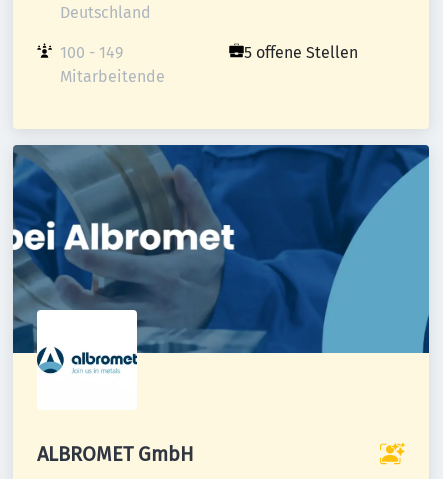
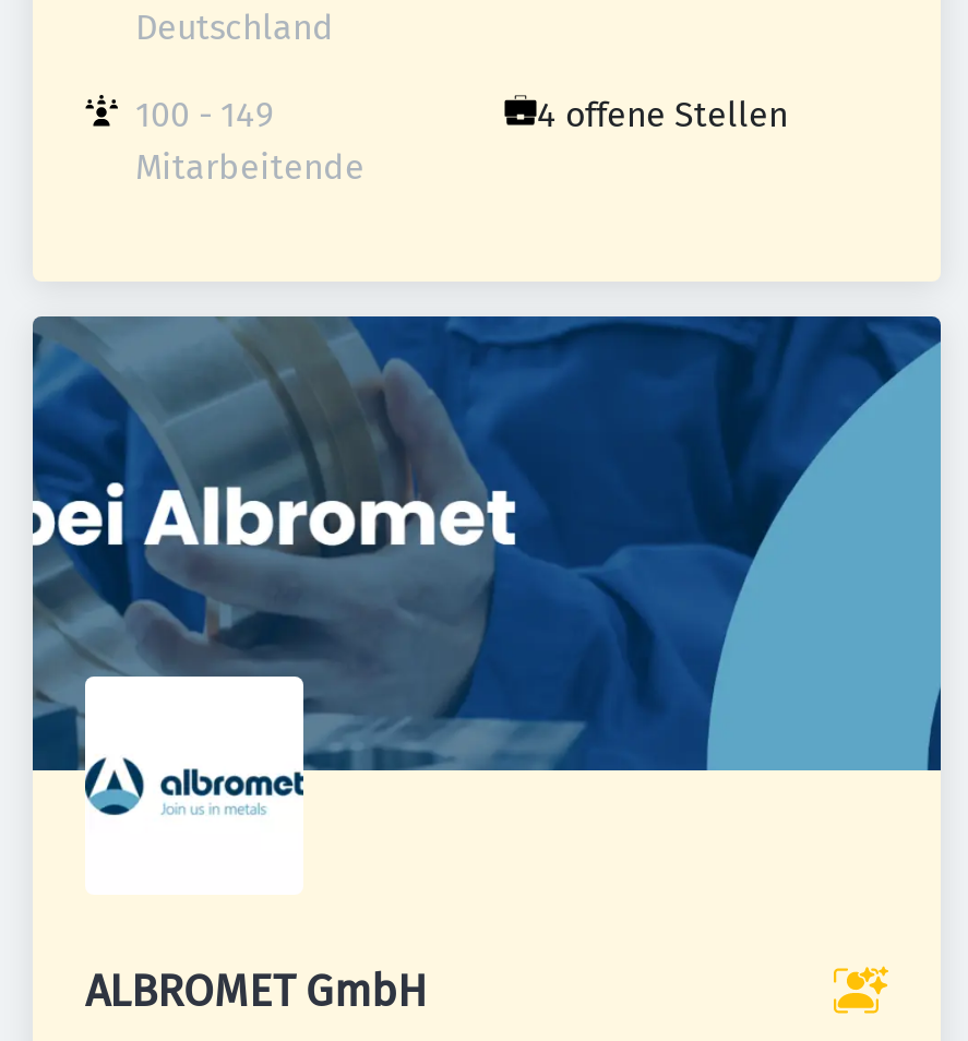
- 5 offene Stellen
+ 4 offene Stellen
